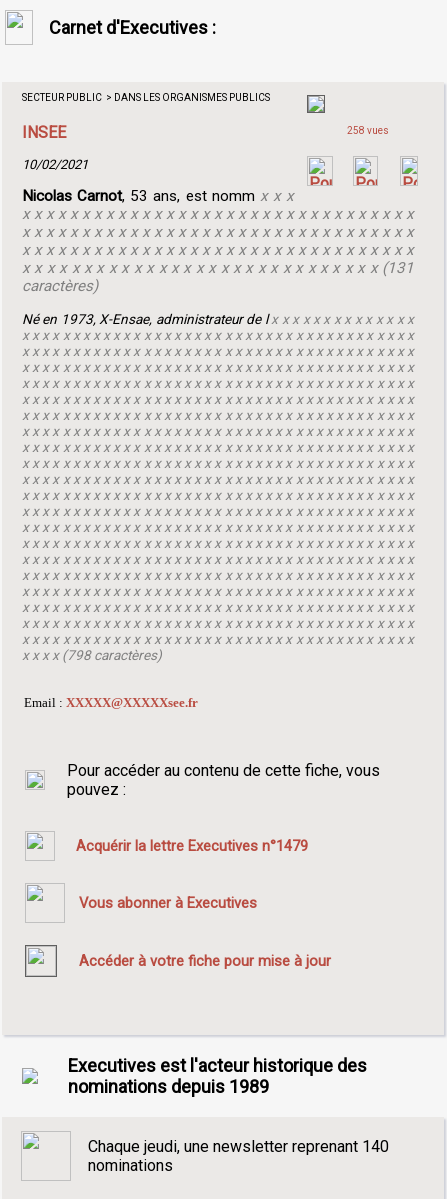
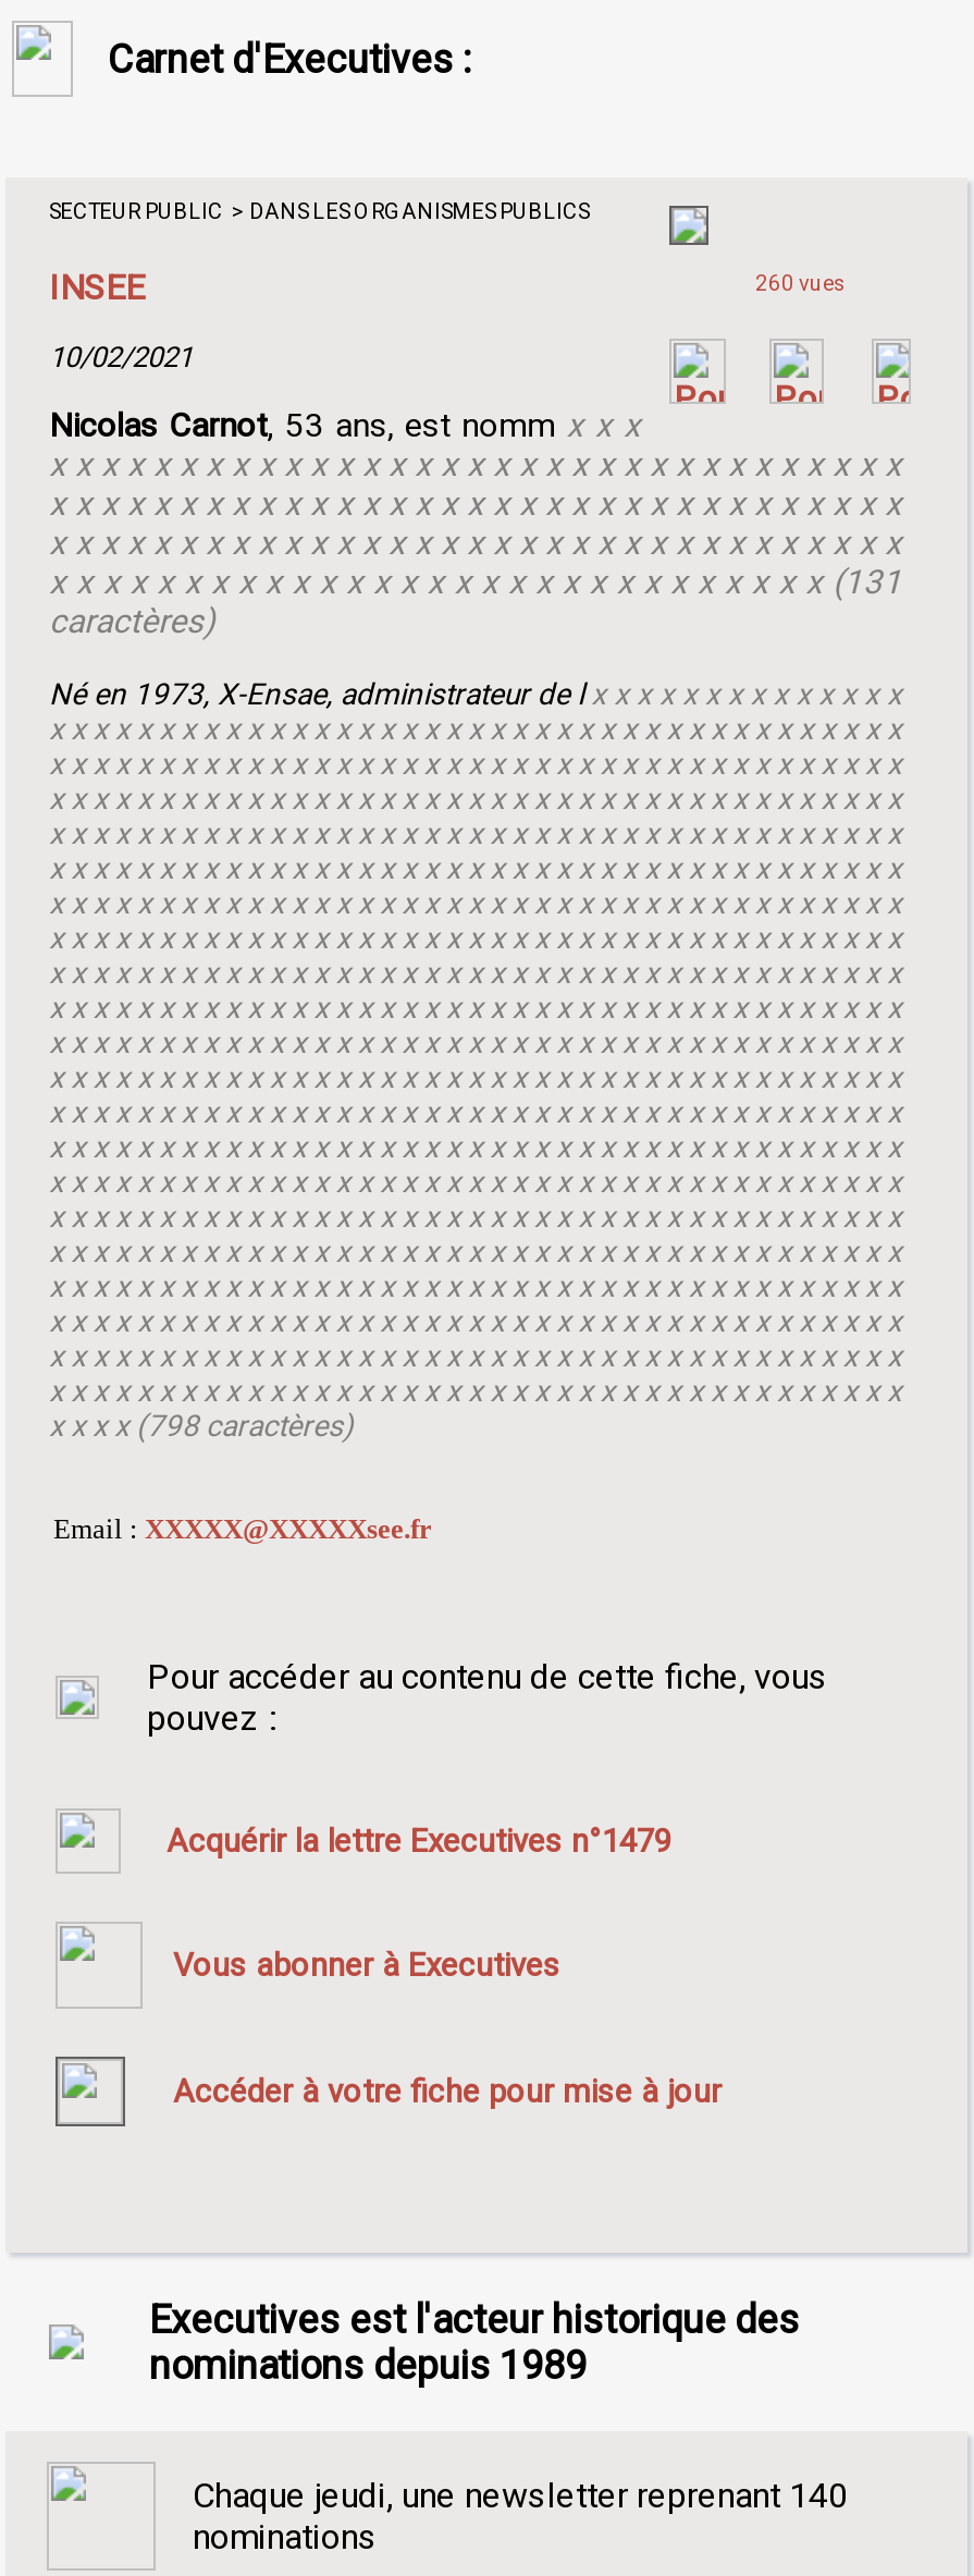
- 258 vues
+ 260 vues
